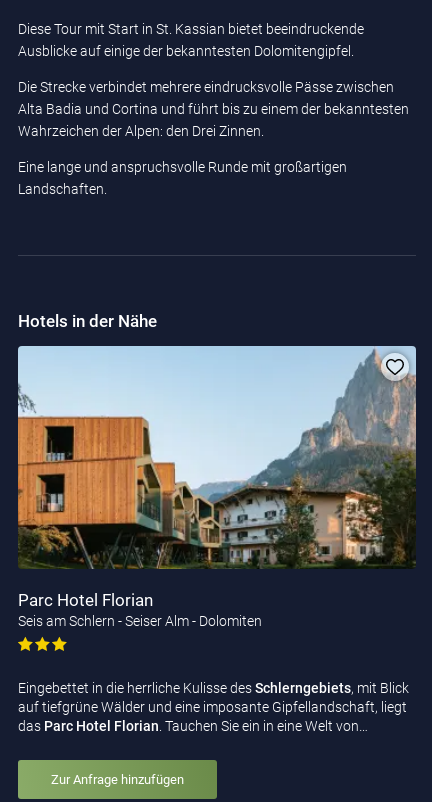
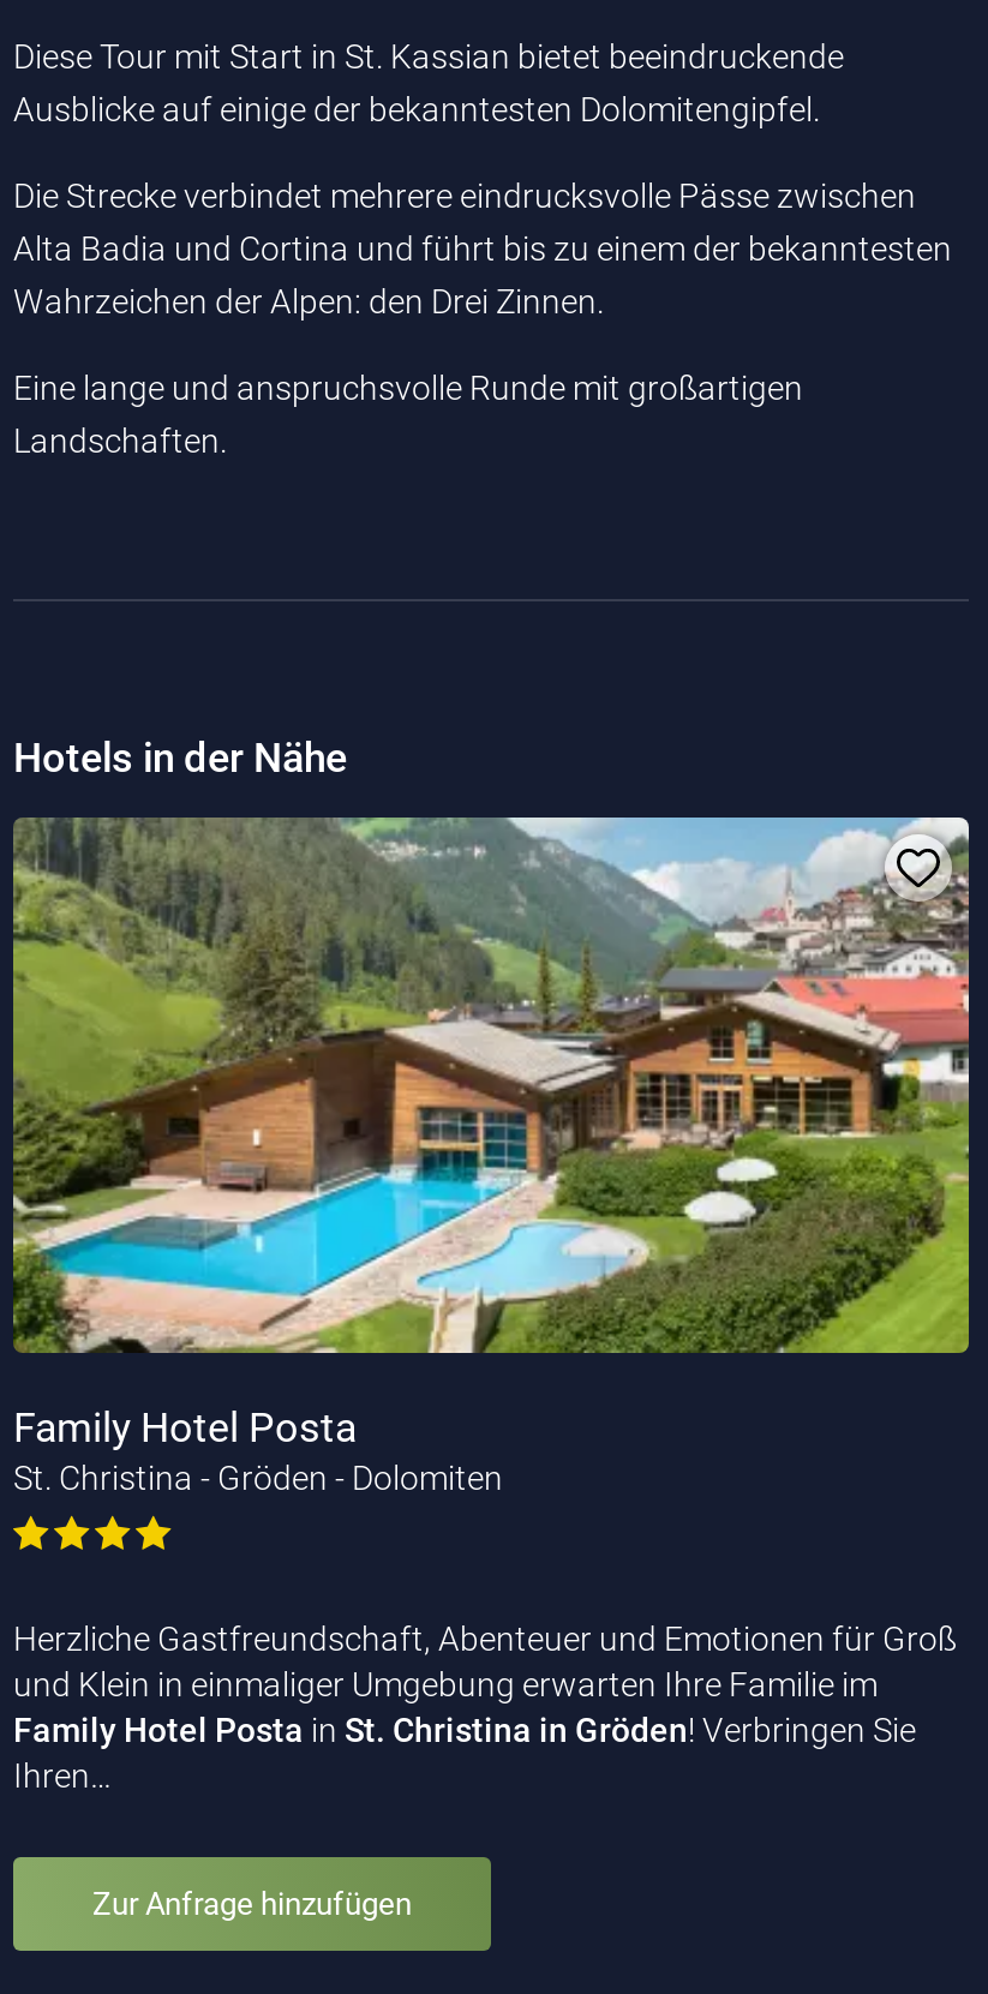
- [image]
- Parc Hotel Florian
- Seis am Schlern - Seiser Alm - Dolomiten
+ [image]
+ Family Hotel Posta
+ St. Christina - Gröden - Dolomiten

- Eingebettet in die herrliche Kulisse des Schlerngebiets, mit Blick
- auf tiefgrüne Wälder und eine imposante Gipfellandschaft, liegt
- das Parc Hotel Florian. Tauchen Sie ein in eine Welt von…
+ Herzliche Gastfreundschaft, Abenteuer und Emotionen für Groß
+ und Klein in einmaliger Umgebung erwarten Ihre Familie im
+ Family Hotel Posta in St. Christina in Gröden! Verbringen Sie
+ Ihren…
